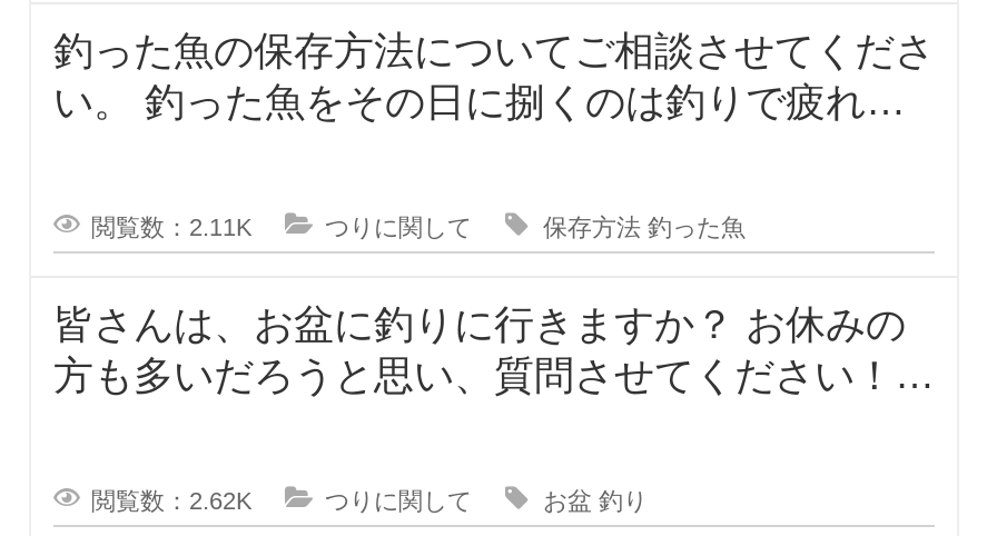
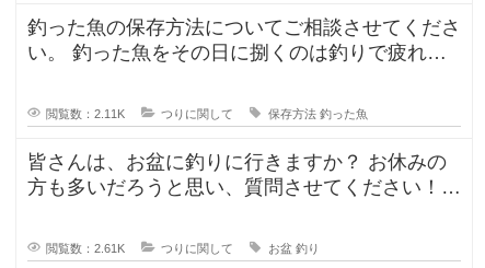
- 閲覧数：2.62K
+ 閲覧数：2.61K
